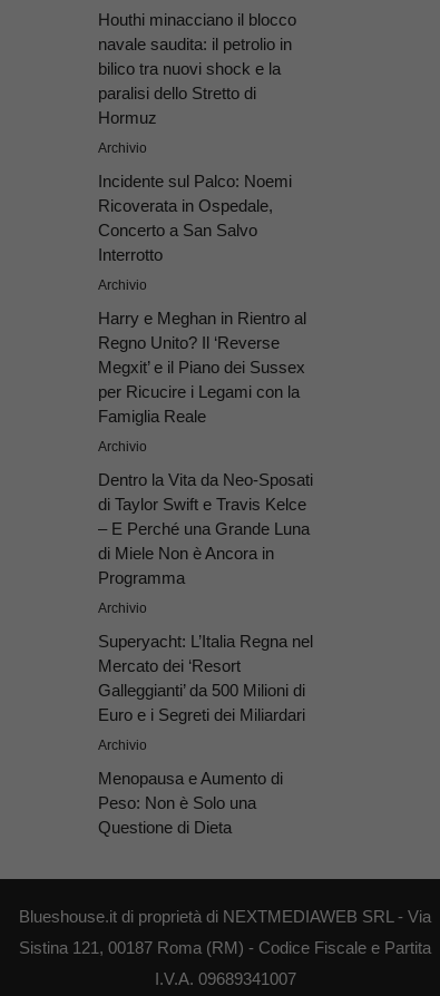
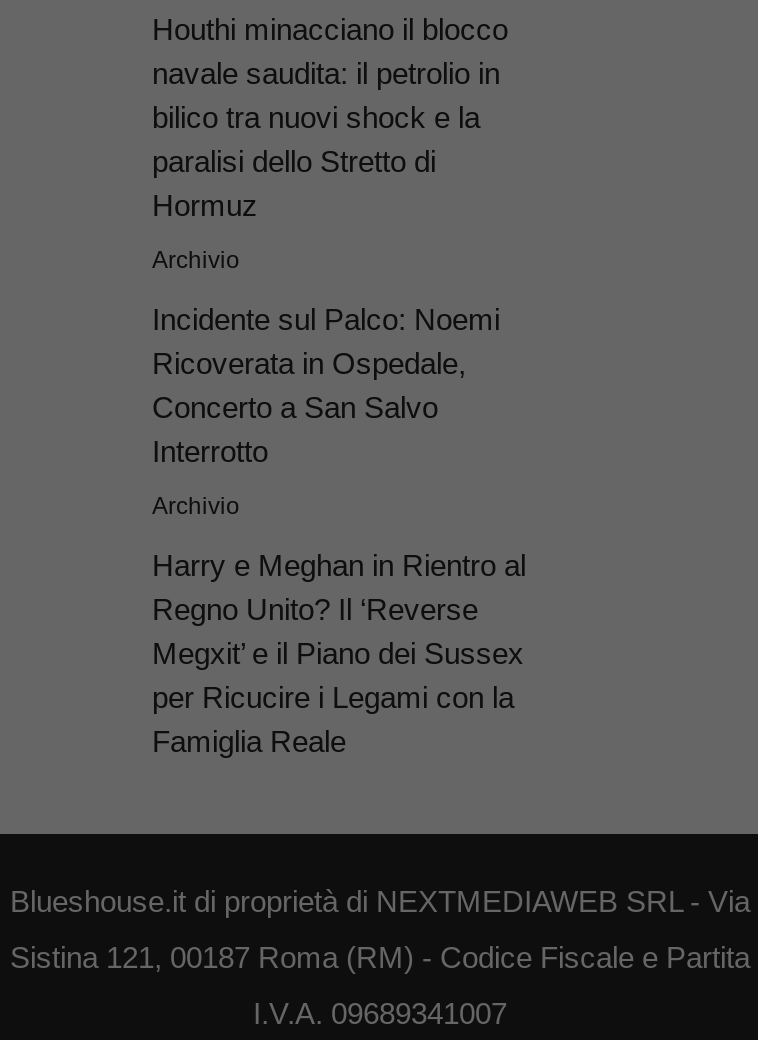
- Archivio
- Dentro la Vita da Neo-Sposati
- di Taylor Swift e Travis Kelce
- – E Perché una Grande Luna
- di Miele Non è Ancora in
- Programma
- Archivio
- Superyacht: L’Italia Regna nel
- Mercato dei ‘Resort
- Galleggianti’ da 500 Milioni di
- Euro e i Segreti dei Miliardari
- Archivio
- Menopausa e Aumento di
- Peso: Non è Solo una
- Questione di Dieta
